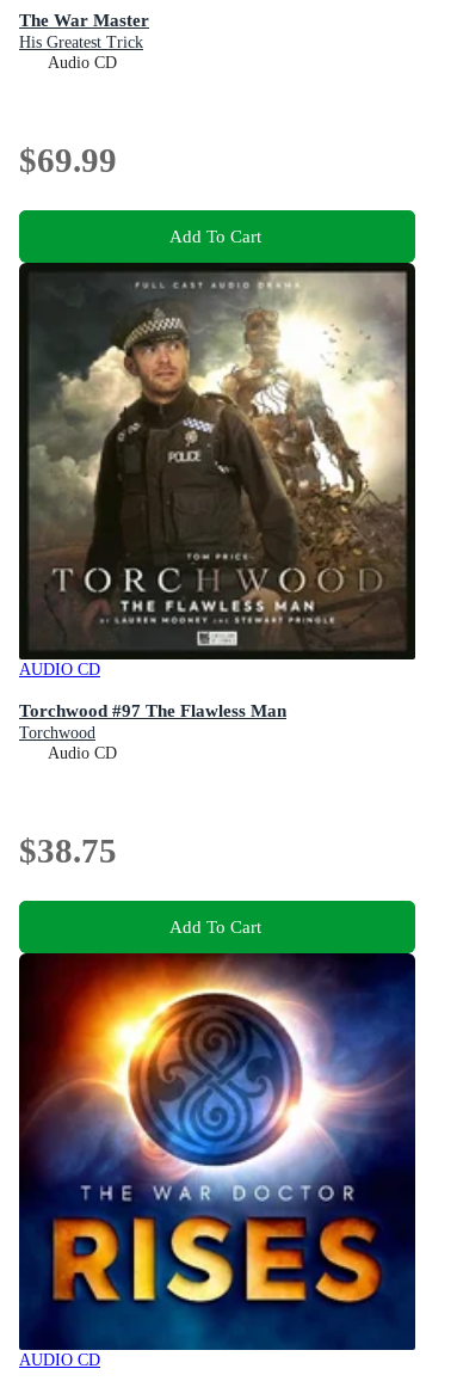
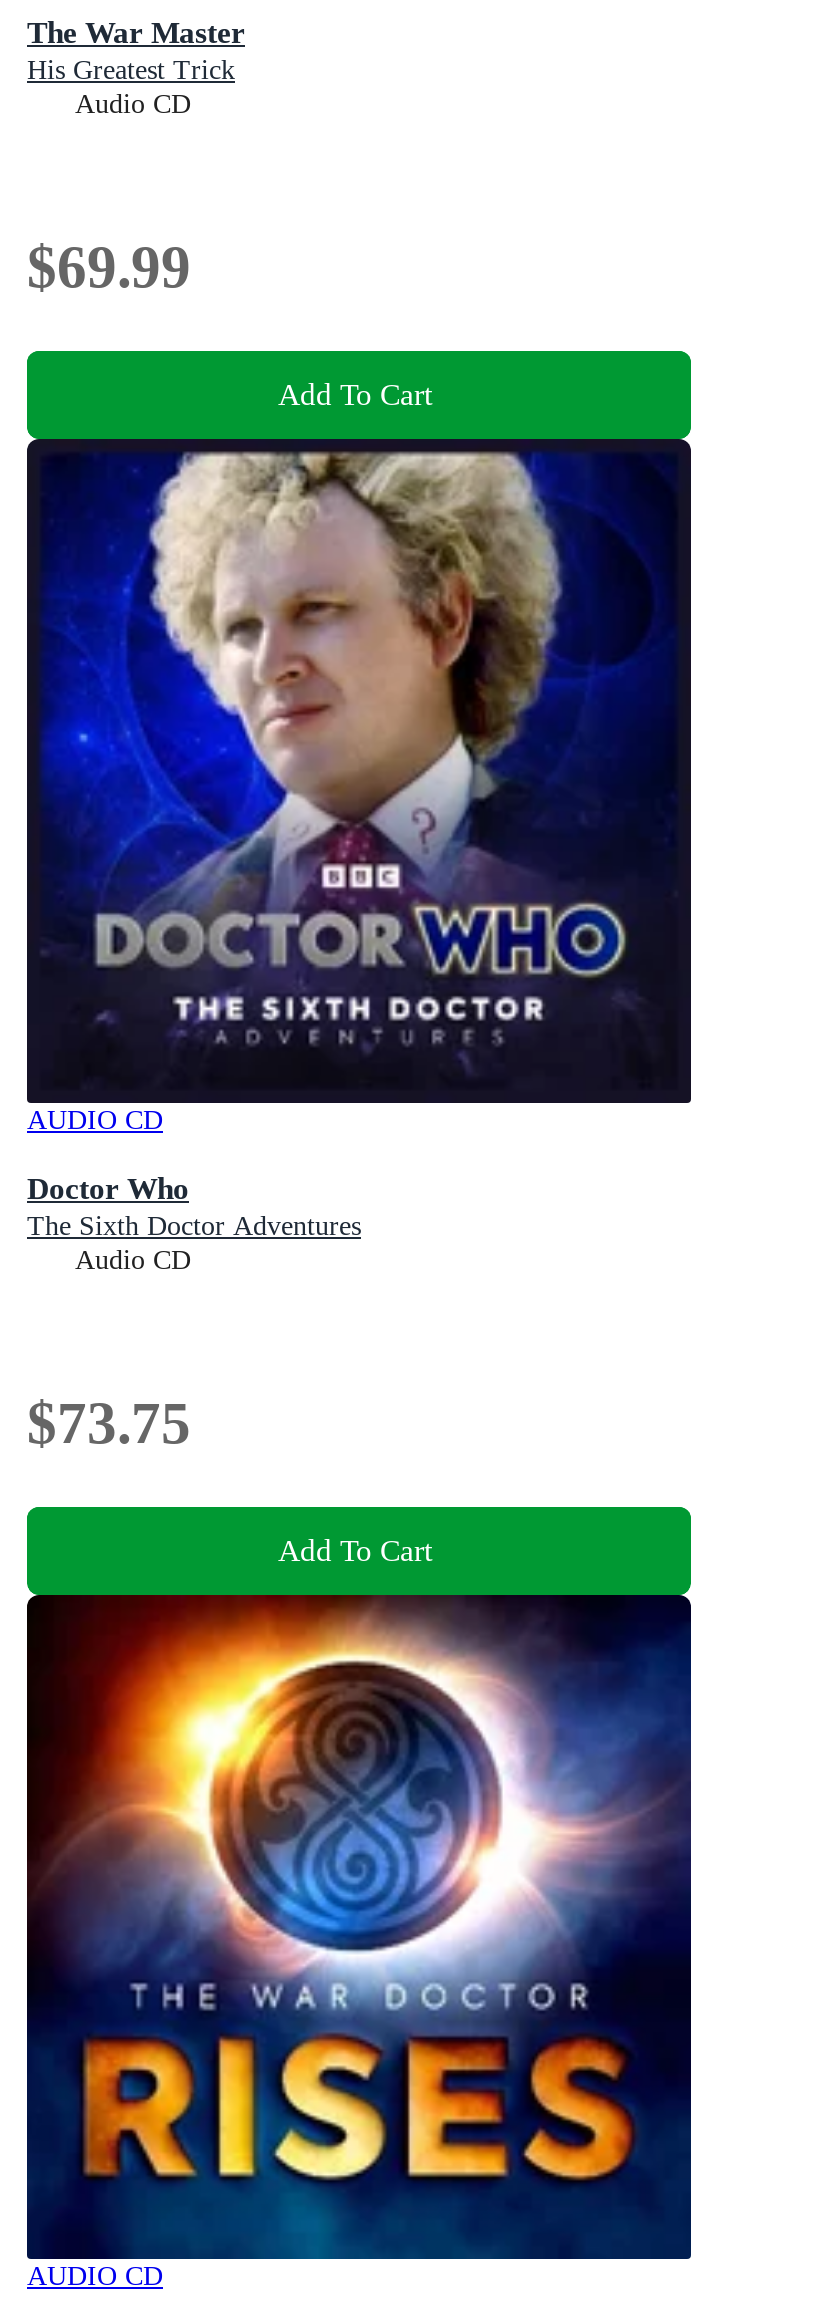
- [image]
- Torchwood #97 The Flawless Man
- Torchwood
+ [image]
+ Doctor Who
+ The Sixth Doctor Adventures

- $38.75
+ $73.75
